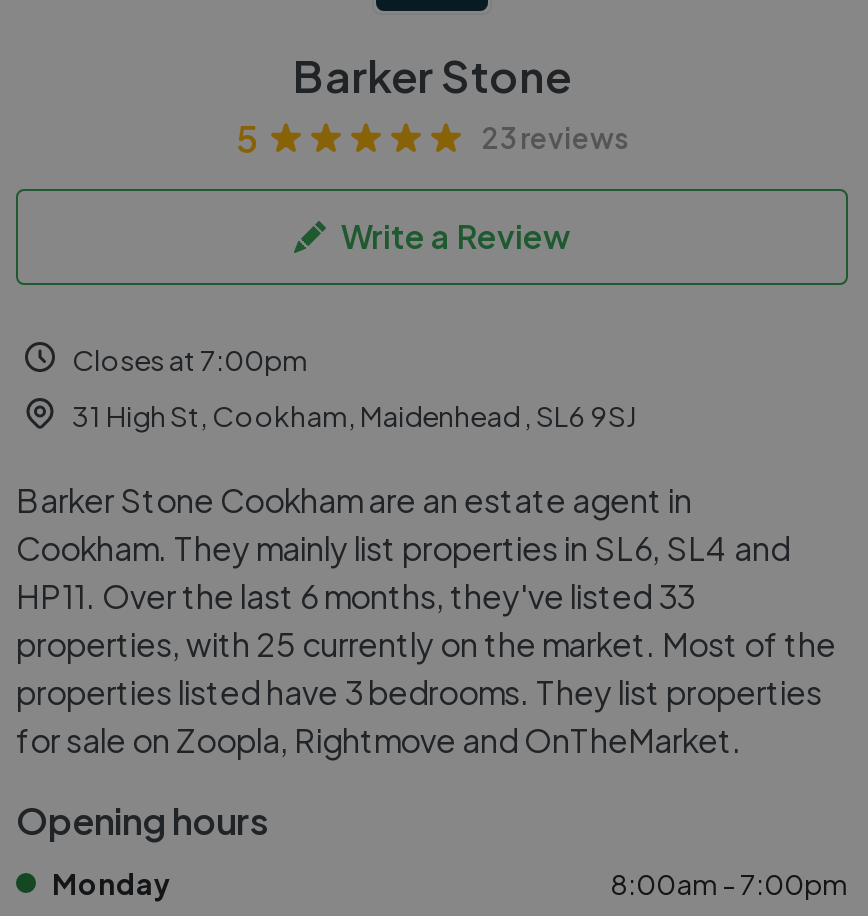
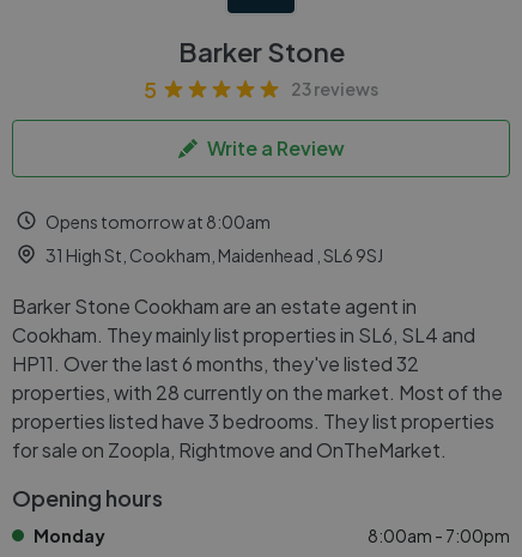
- Closes at 7:00pm
+ Opens tomorrow at 8:00am

- HP11. Over the last 6 months, they've listed 33
+ HP11. Over the last 6 months, they've listed 32

- properties, with 25 currently on the market. Most of the
+ properties, with 28 currently on the market. Most of the
